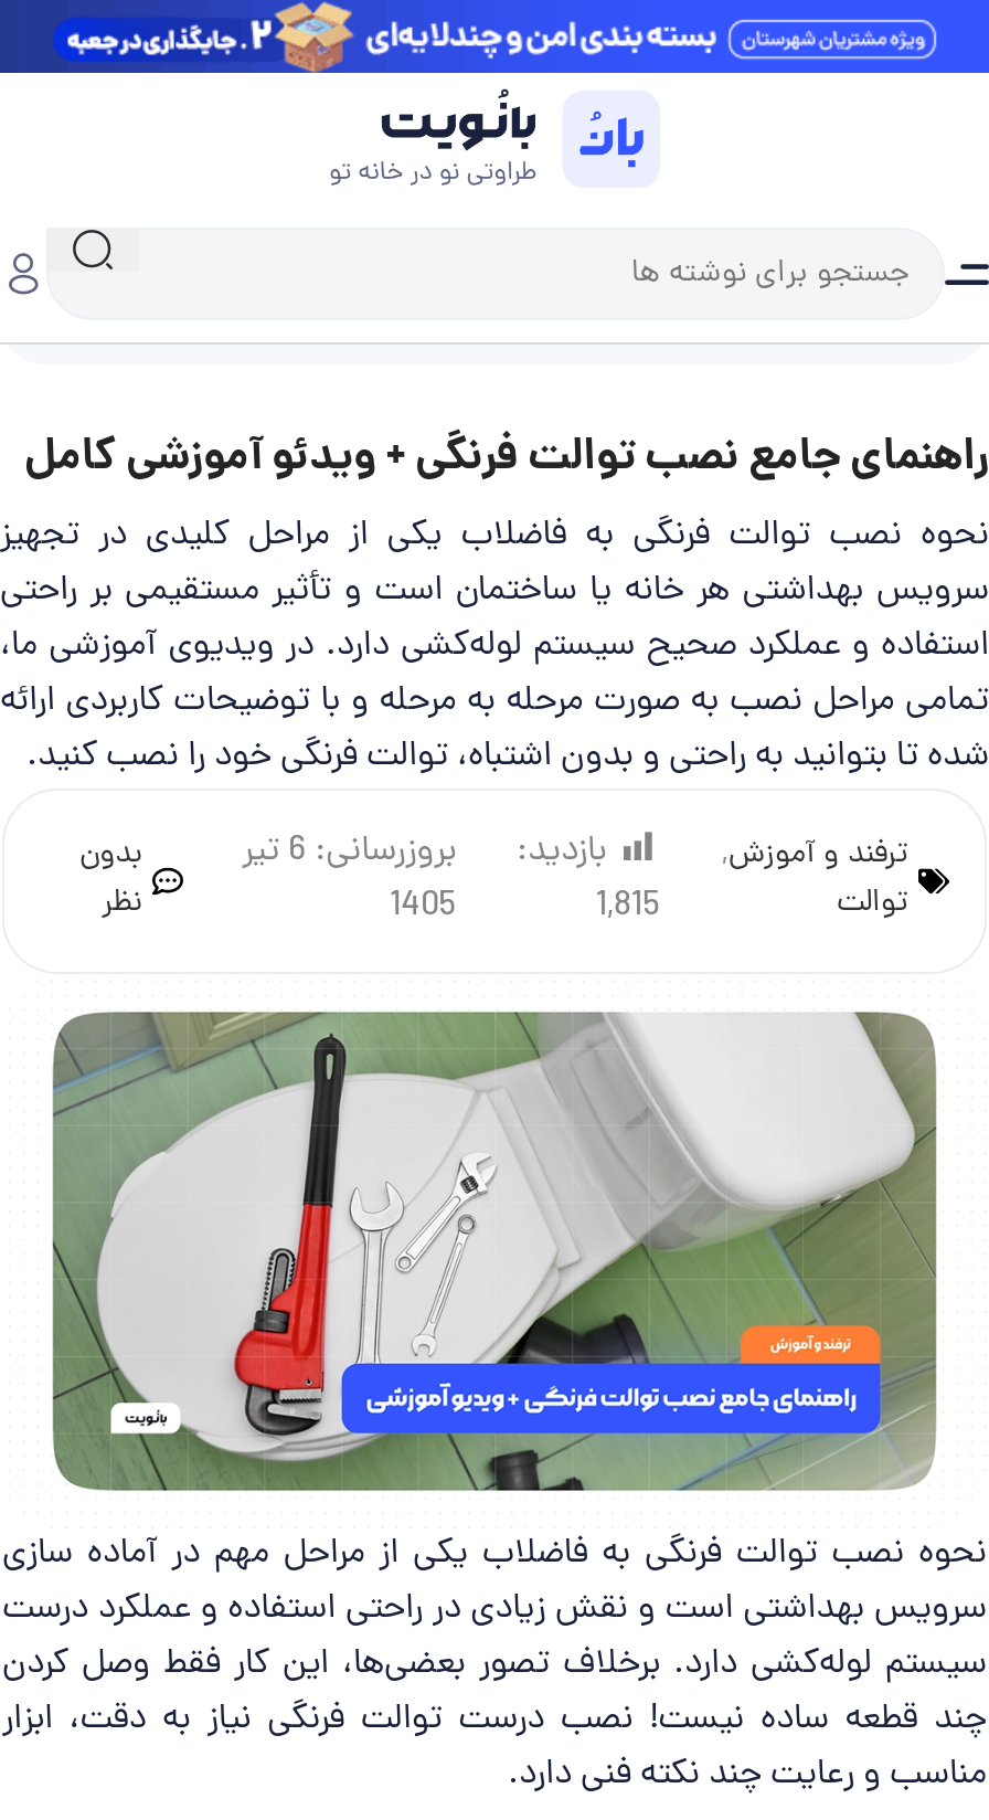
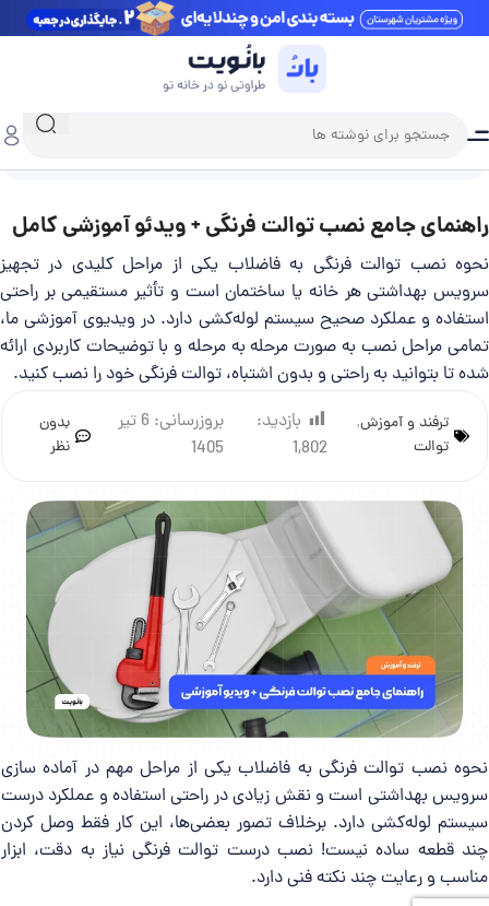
- 1,815
+ 1,802
